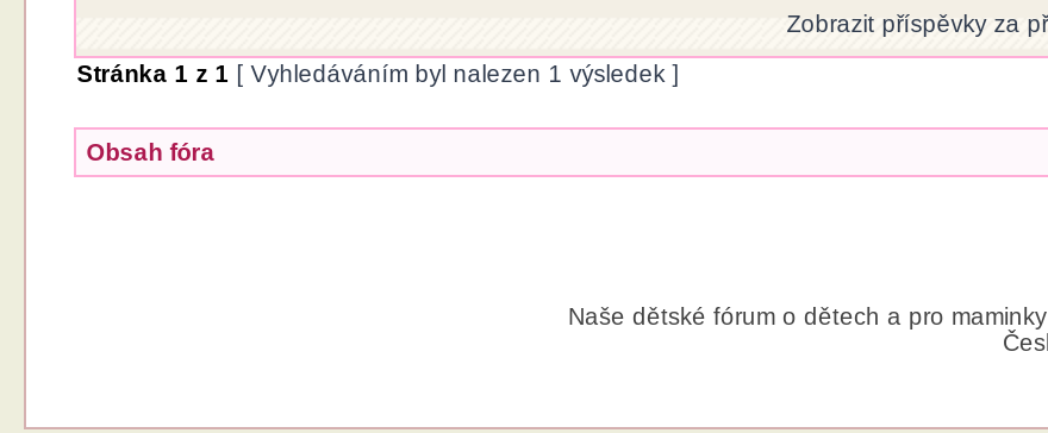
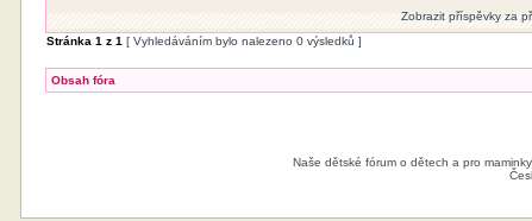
- Stránka 1 z 1 [ Vyhledáváním byl nalezen 1 výsledek ]
+ Stránka 1 z 1 [ Vyhledáváním bylo nalezeno 0 výsledků ]
